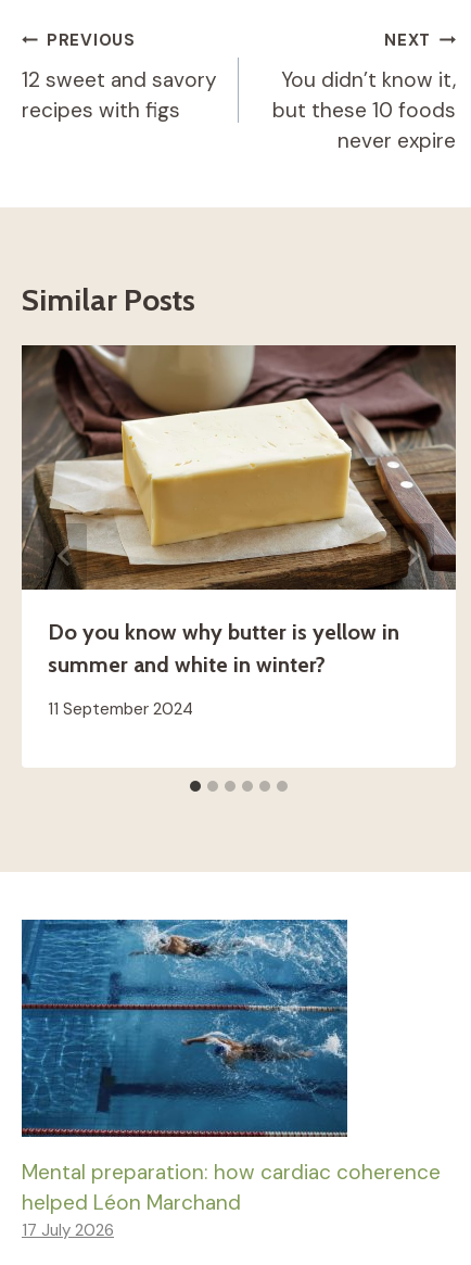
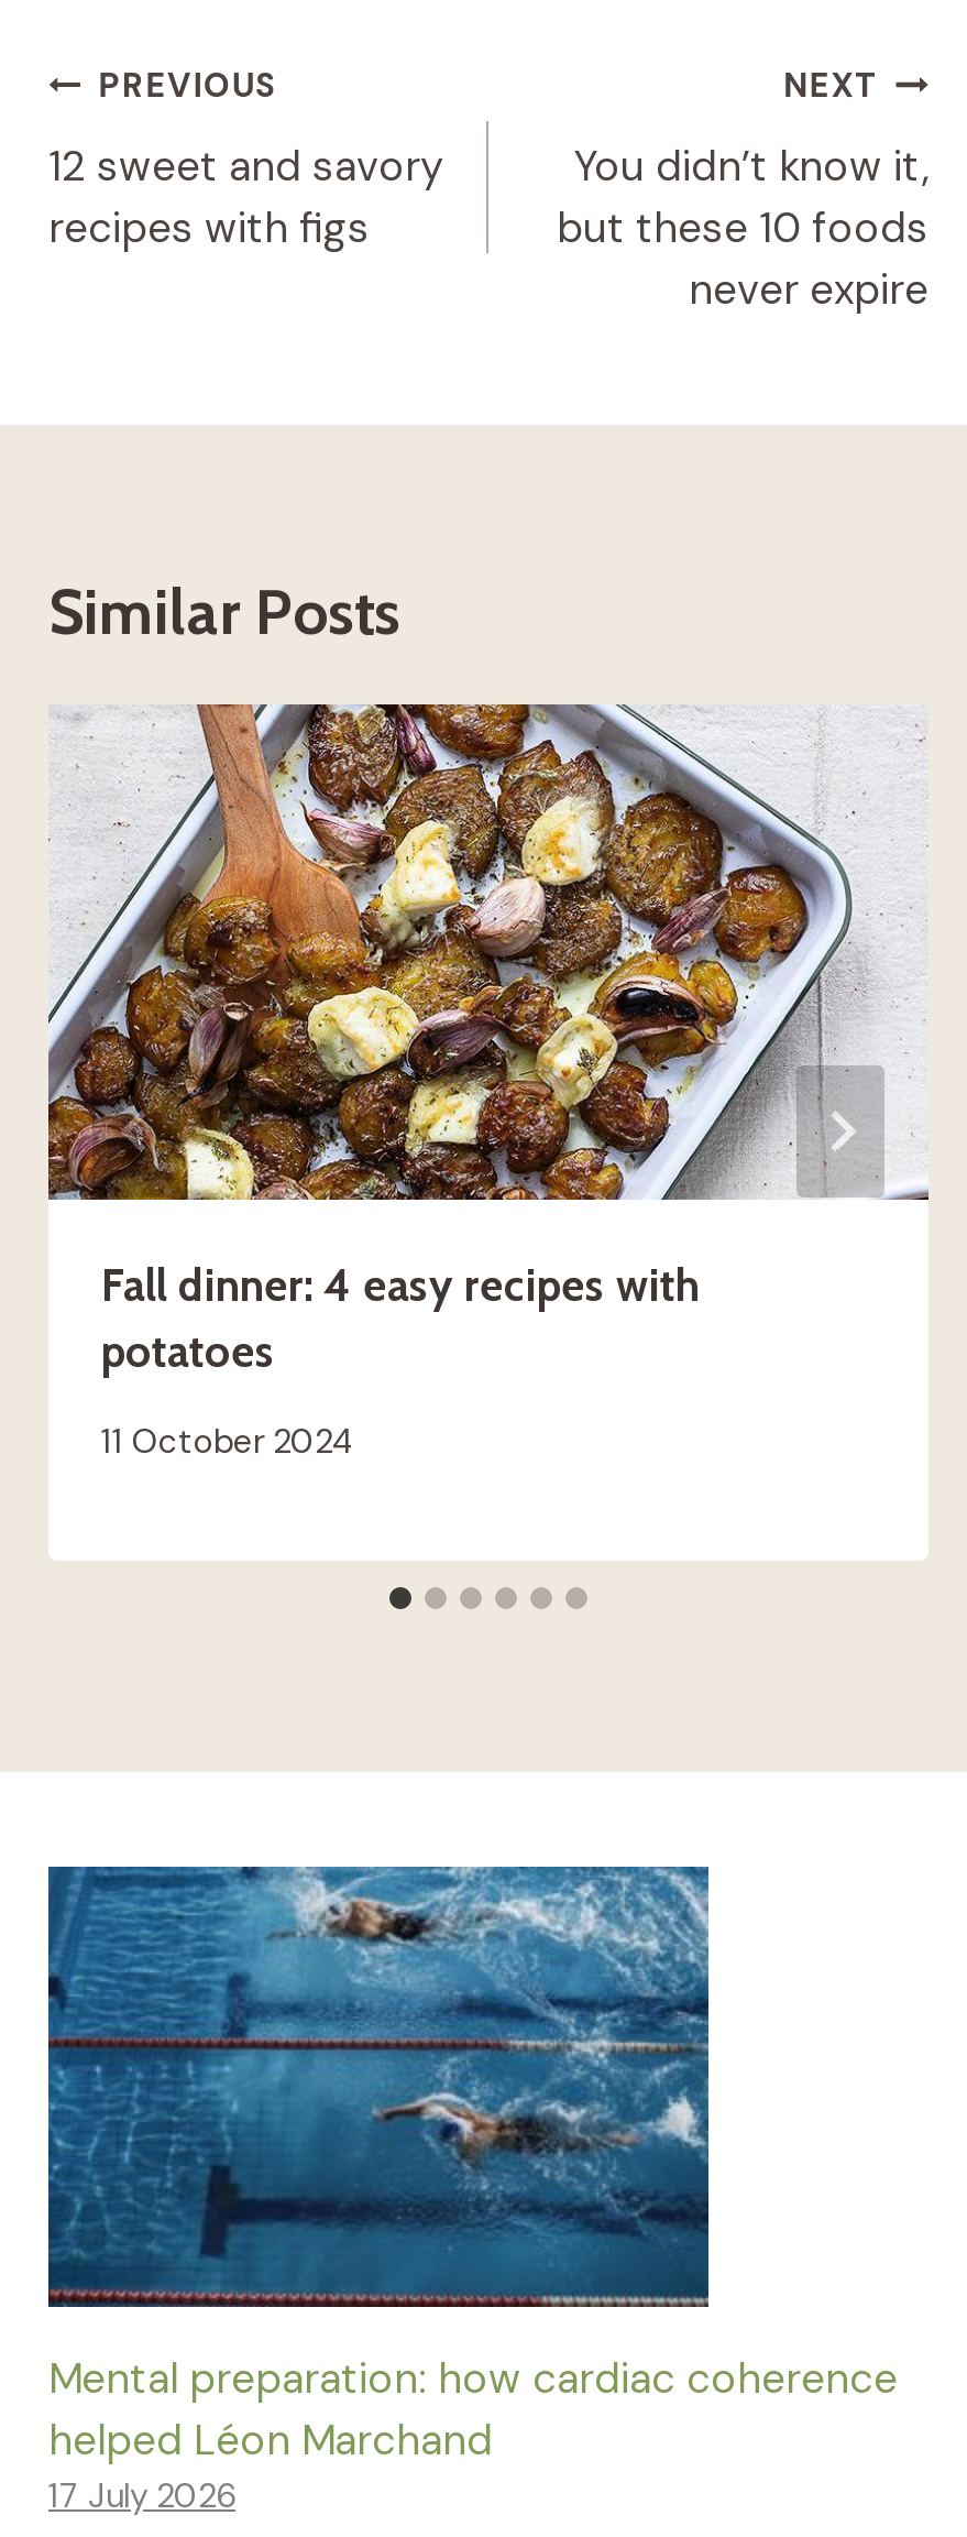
- [image]
- Do you know why butter is yellow in
- summer and white in winter?
+ [image]
+ Fall dinner: 4 easy recipes with
+ potatoes

- 11 September 2024
+ 11 October 2024
